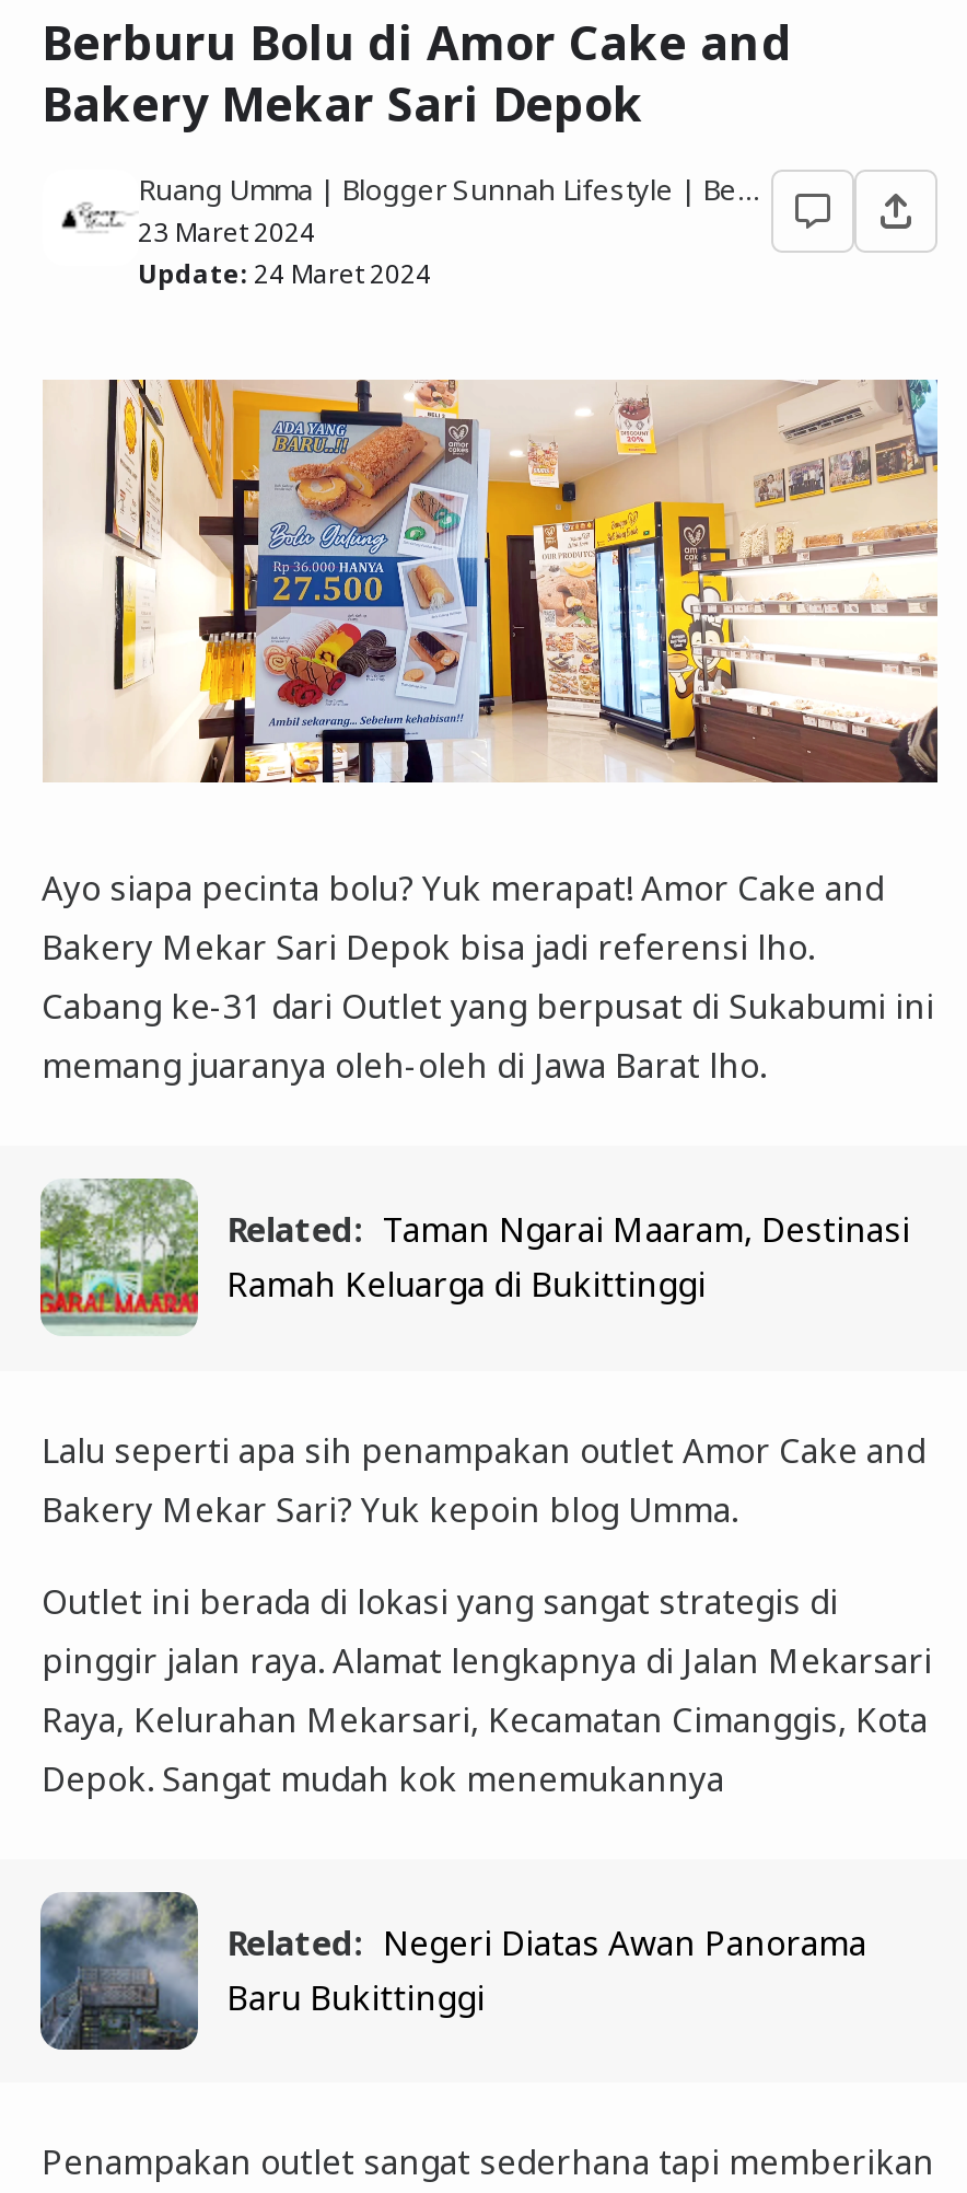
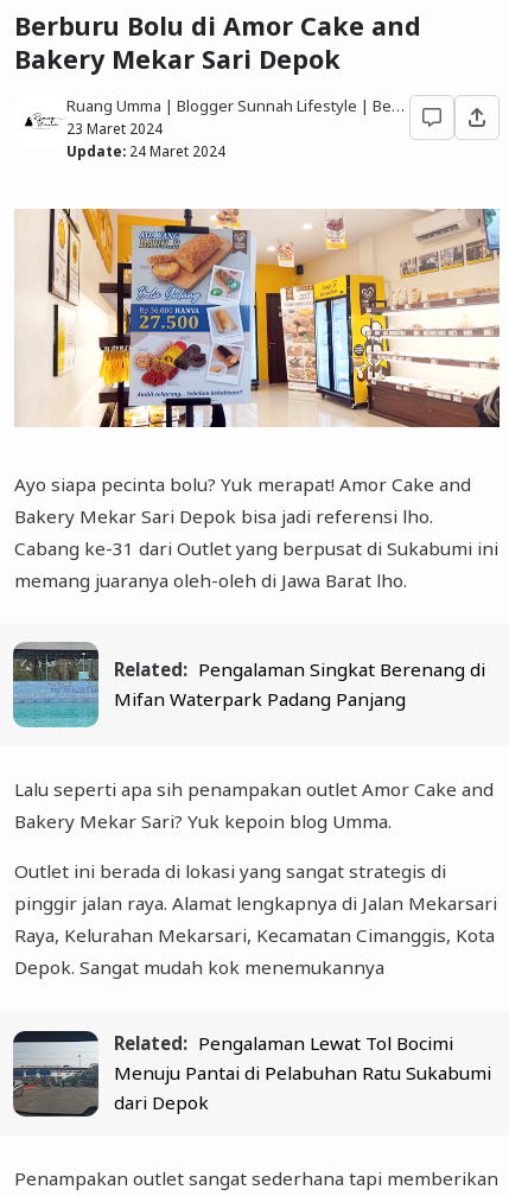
- [image]
- Related: Taman Ngarai Maaram, Destinasi
- Ramah Keluarga di Bukittinggi
+ [image]
+ Related: Pengalaman Singkat Berenang di
+ Mifan Waterpark Padang Panjang

- [image]
- Related: Negeri Diatas Awan Panorama
- Baru Bukittinggi
+ [image]
+ Related: Pengalaman Lewat Tol Bocimi
+ Menuju Pantai di Pelabuhan Ratu Sukabumi
+ dari Depok
